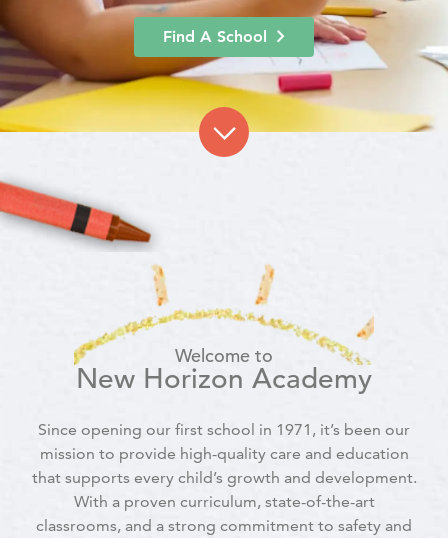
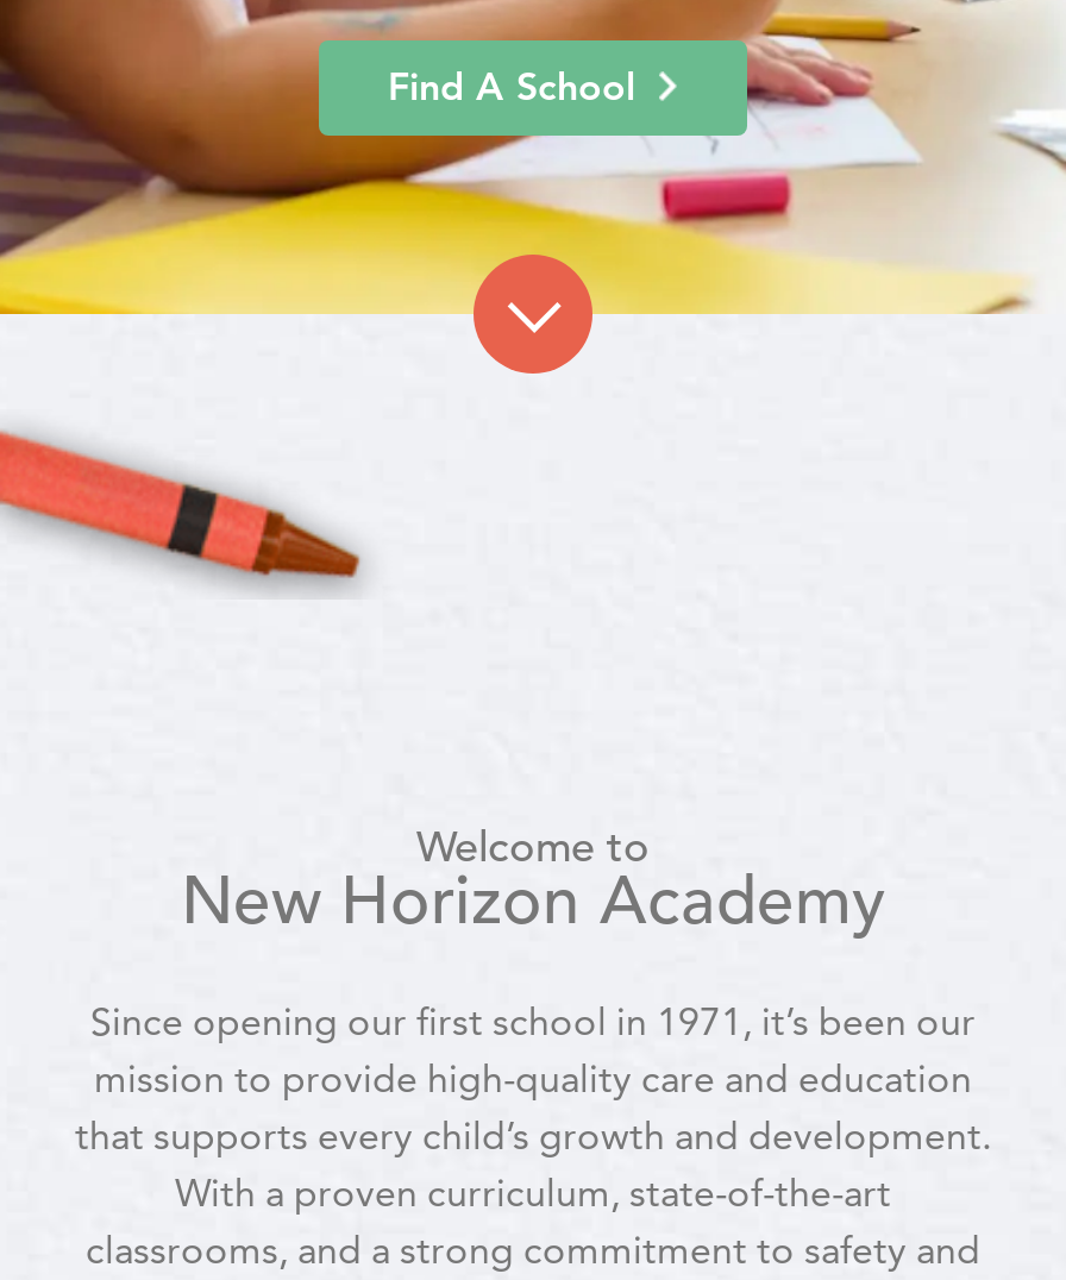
- [image]
